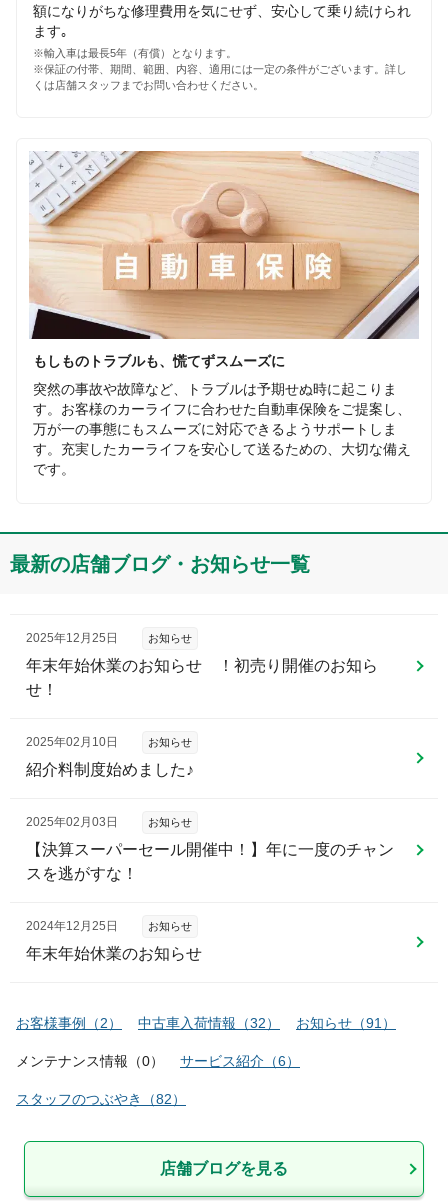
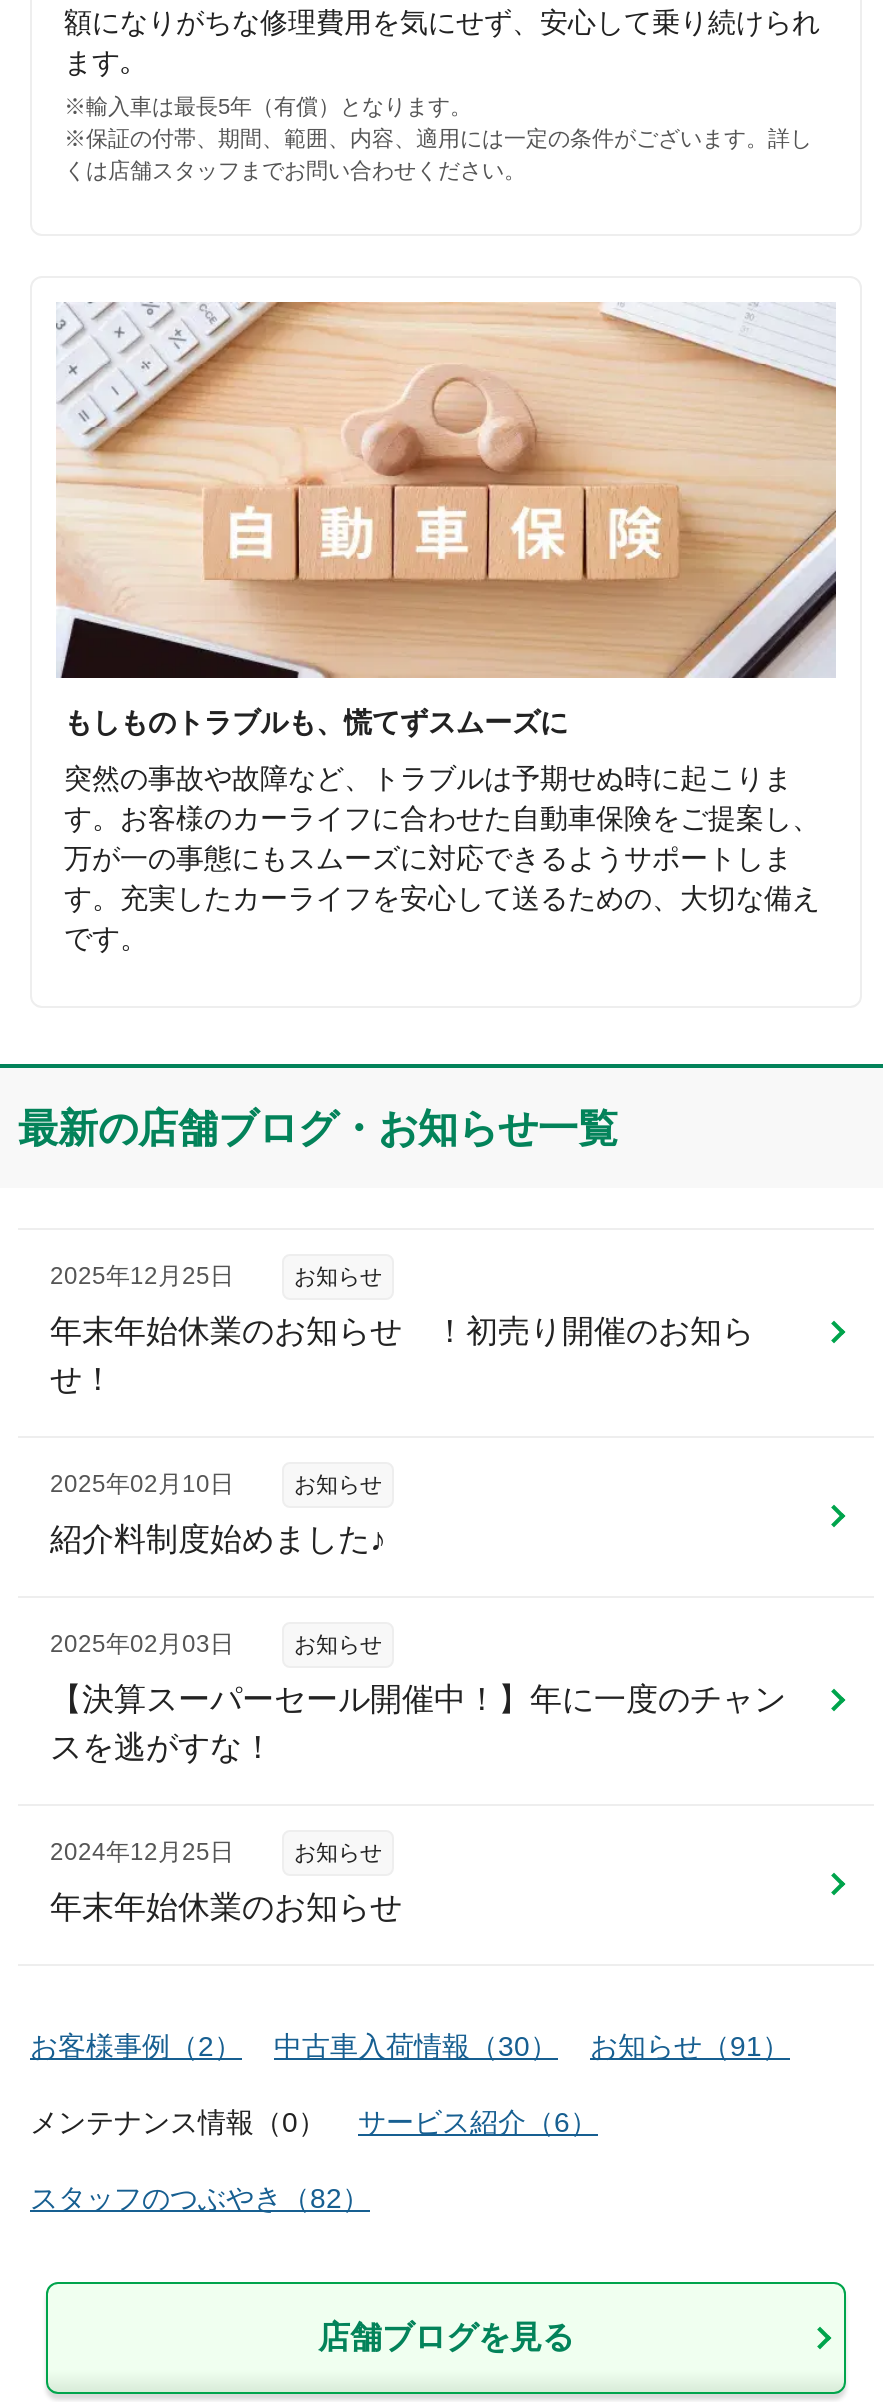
- 中古車入荷情報（32）
+ 中古車入荷情報（30）
